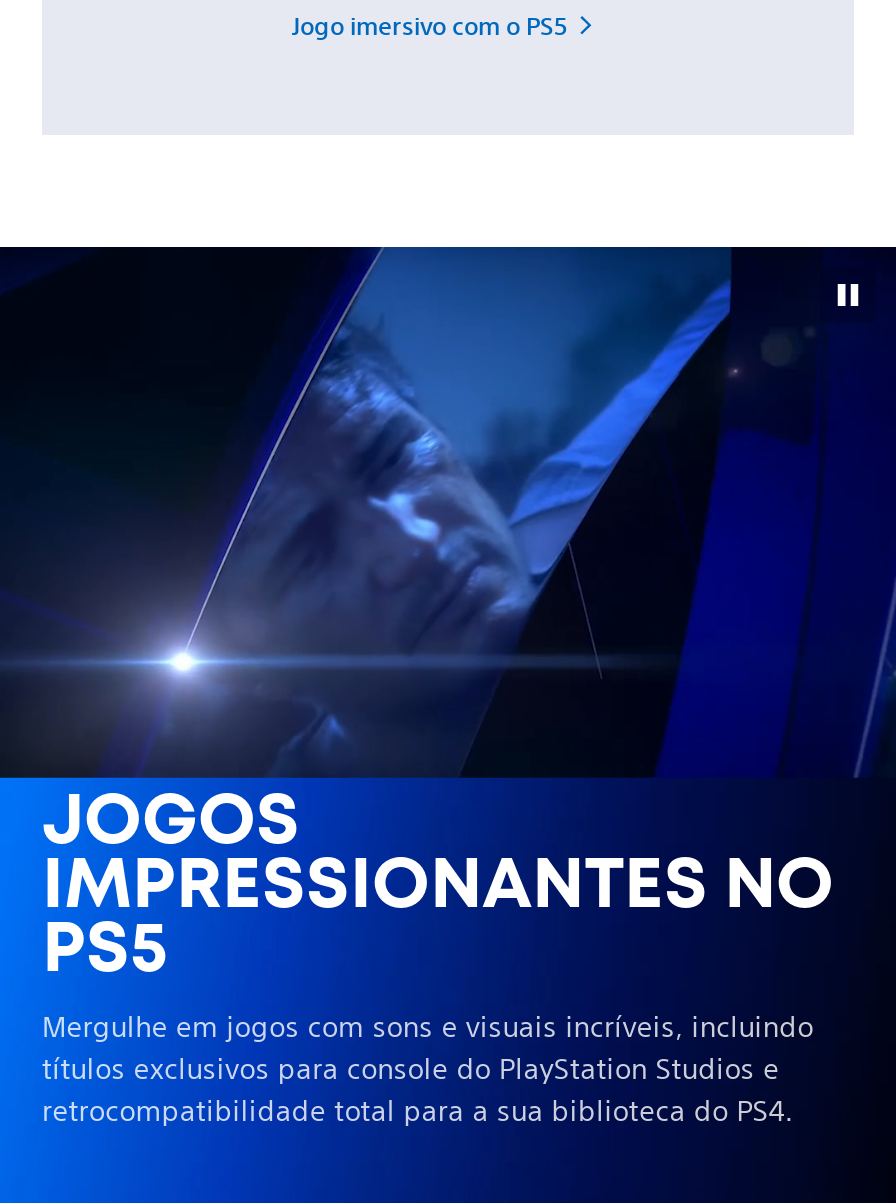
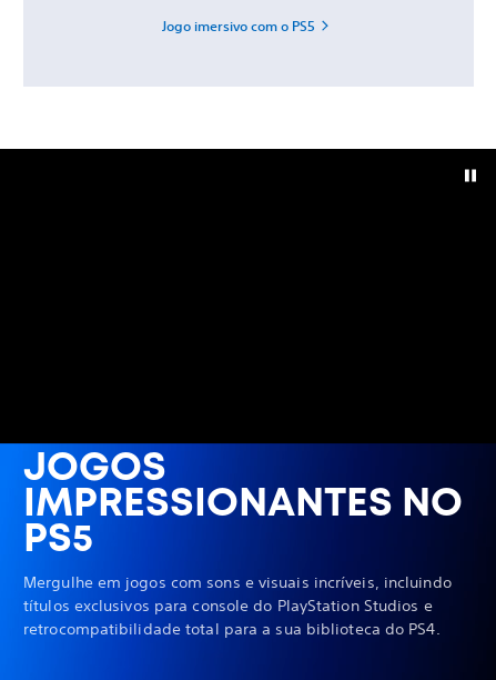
- [image]
